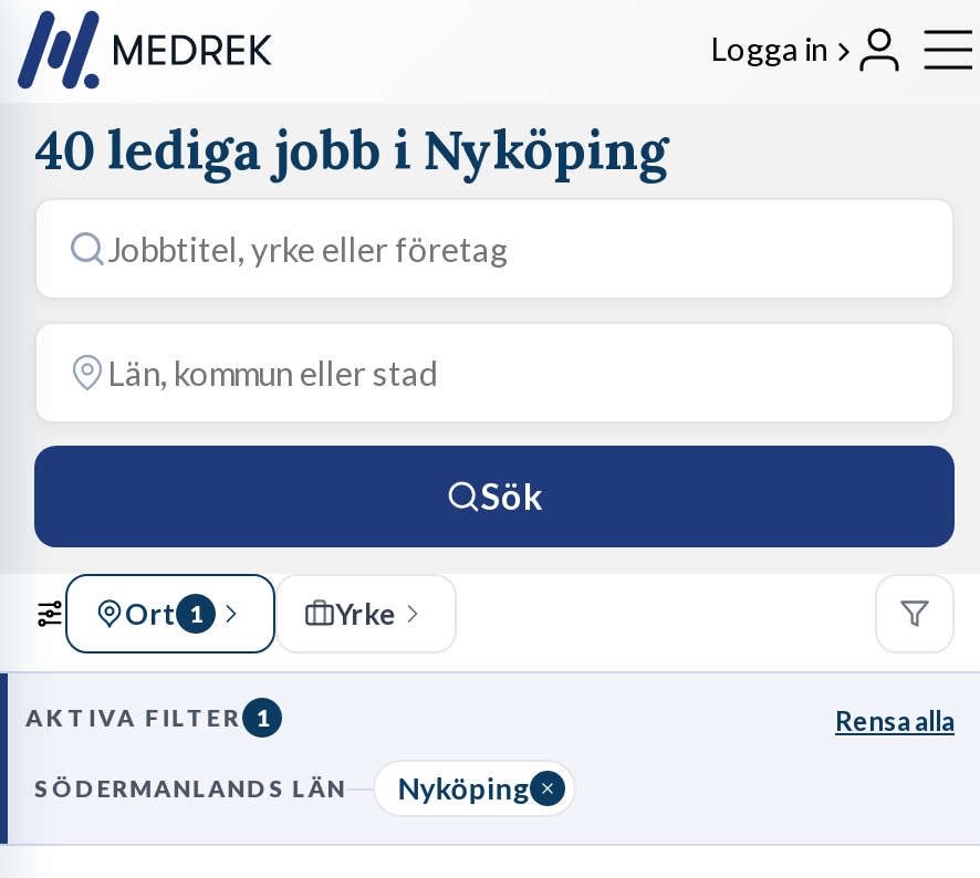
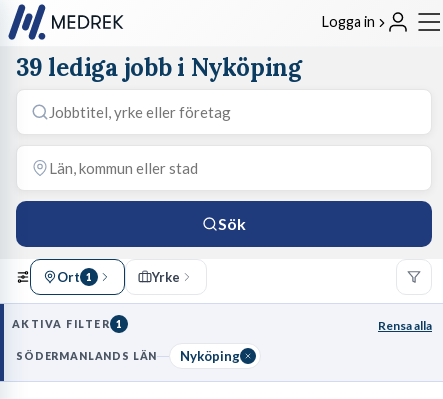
- 40 lediga jobb i Nyköping
+ 39 lediga jobb i Nyköping
